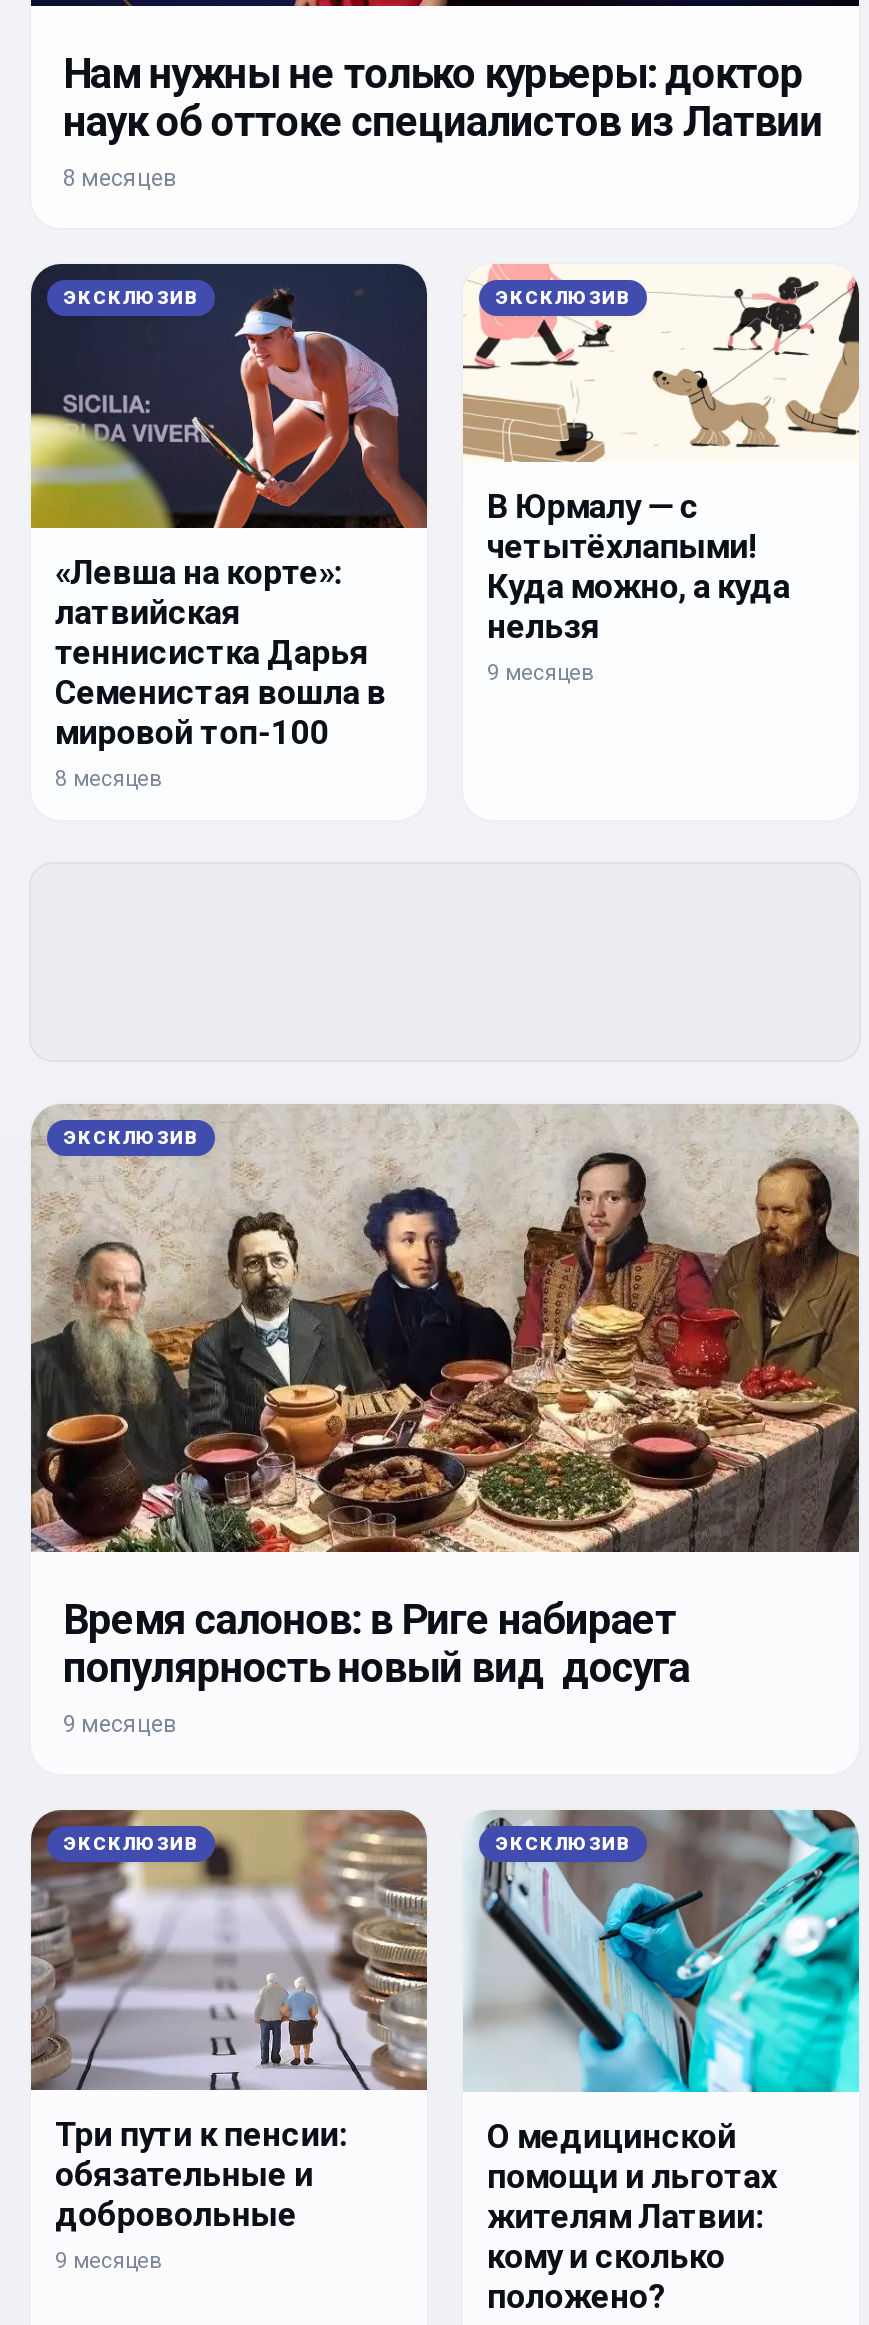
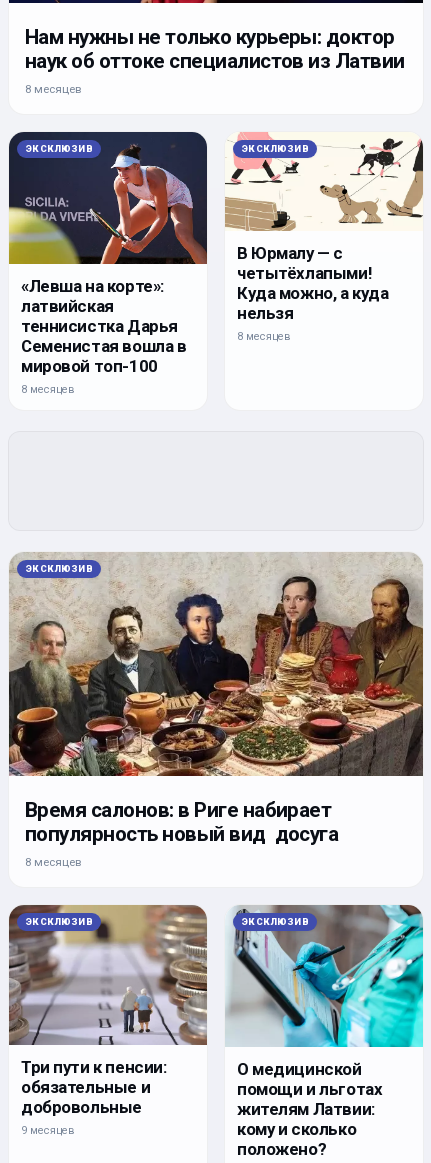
- 9 месяцев
+ 8 месяцев

- 9 месяцев
+ 8 месяцев
